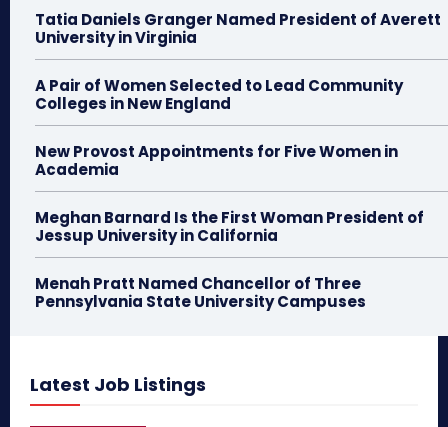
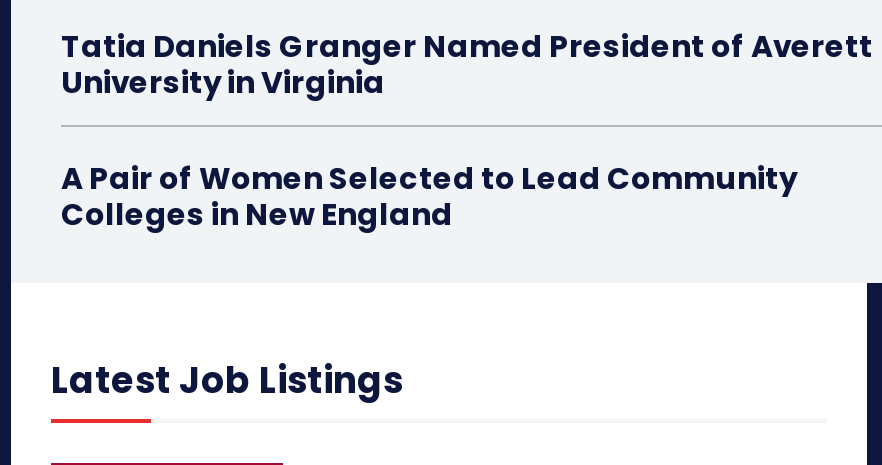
- New Provost Appointments for Five Women in
- Academia
- Meghan Barnard Is the First Woman President of
- Jessup University in California
- Menah Pratt Named Chancellor of Three
- Pennsylvania State University Campuses
